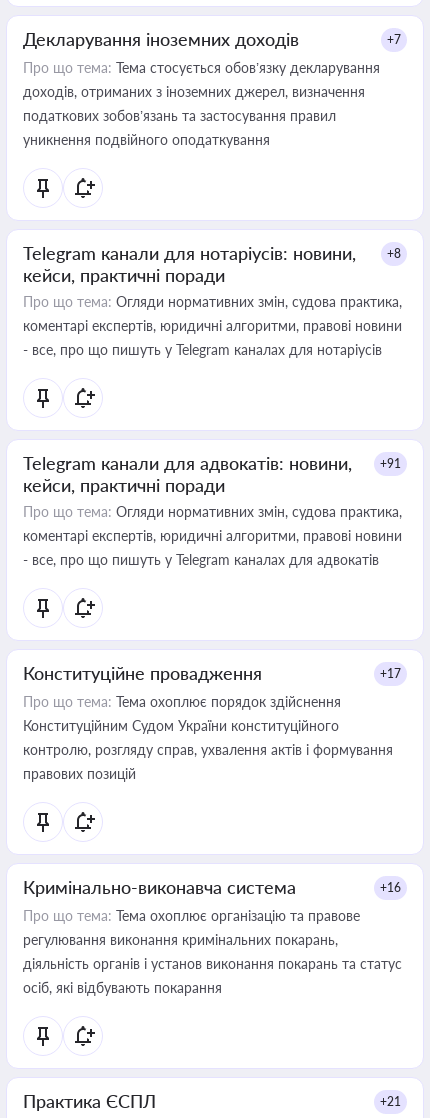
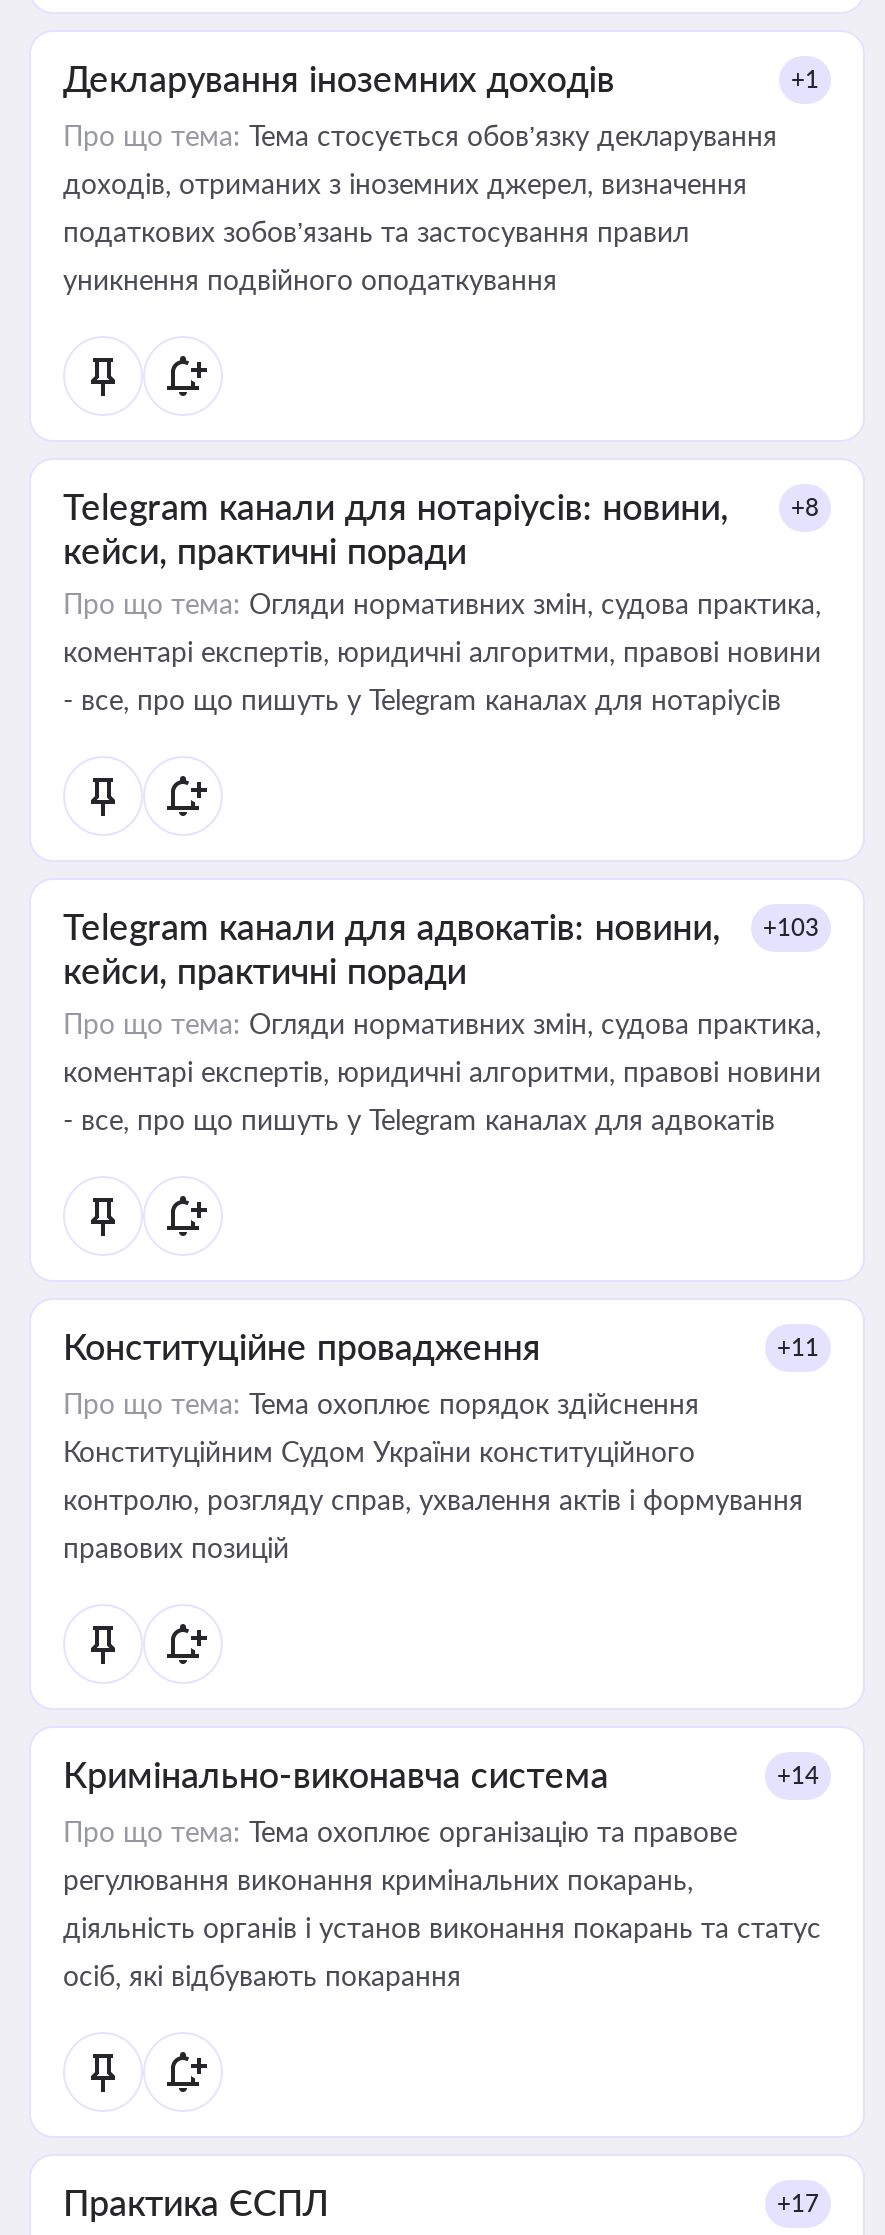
- +7
+ +1

- Telegram канали для адвокатів: новини, +91
+ Telegram канали для адвокатів: новини, +103

- +17
+ +11

- +16
+ +14

- +21
+ +17
